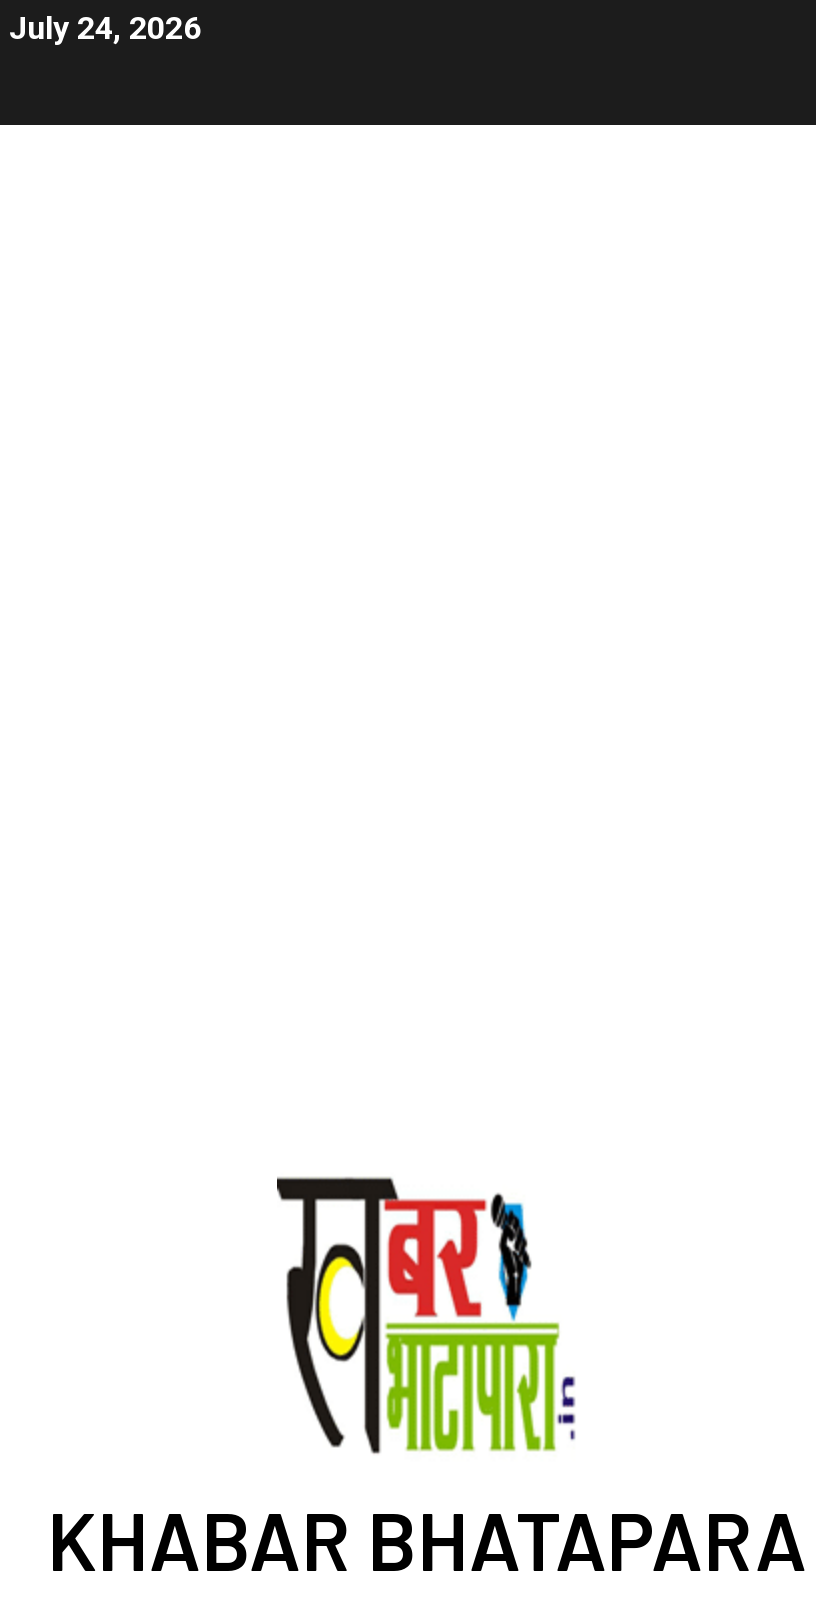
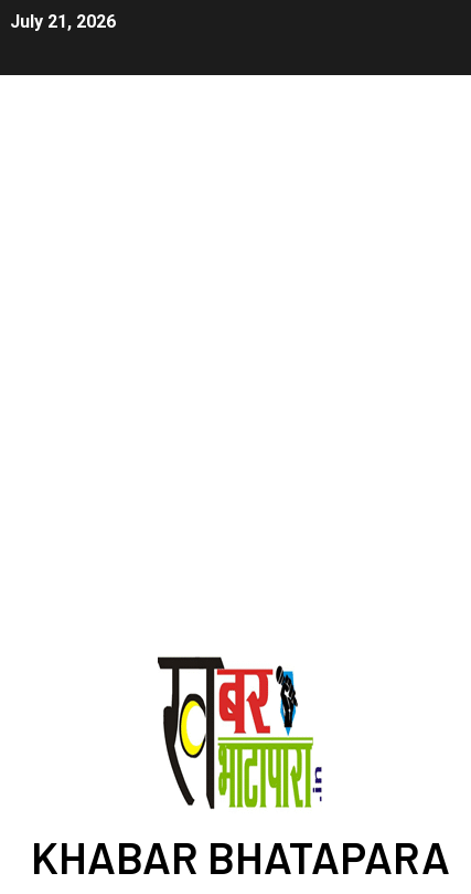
- July 24, 2026
+ July 21, 2026
